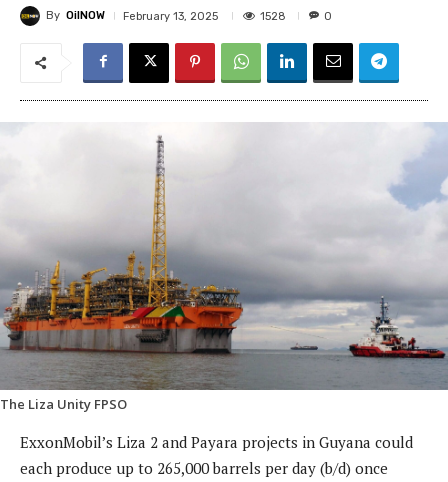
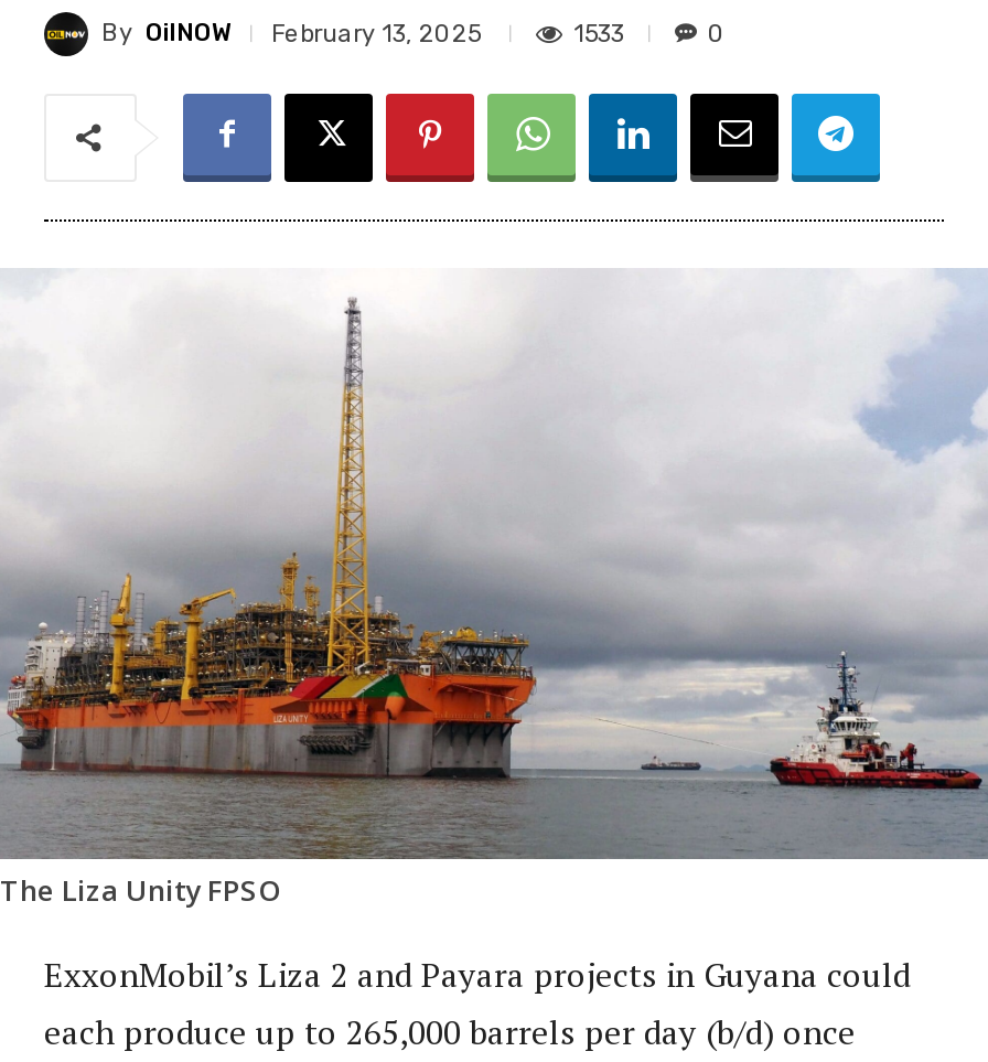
- 1528
+ 1533
